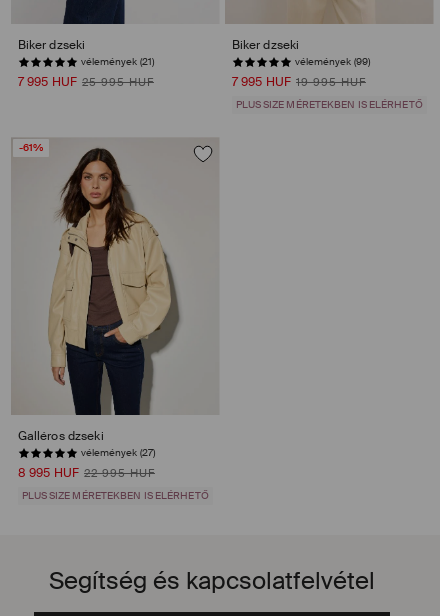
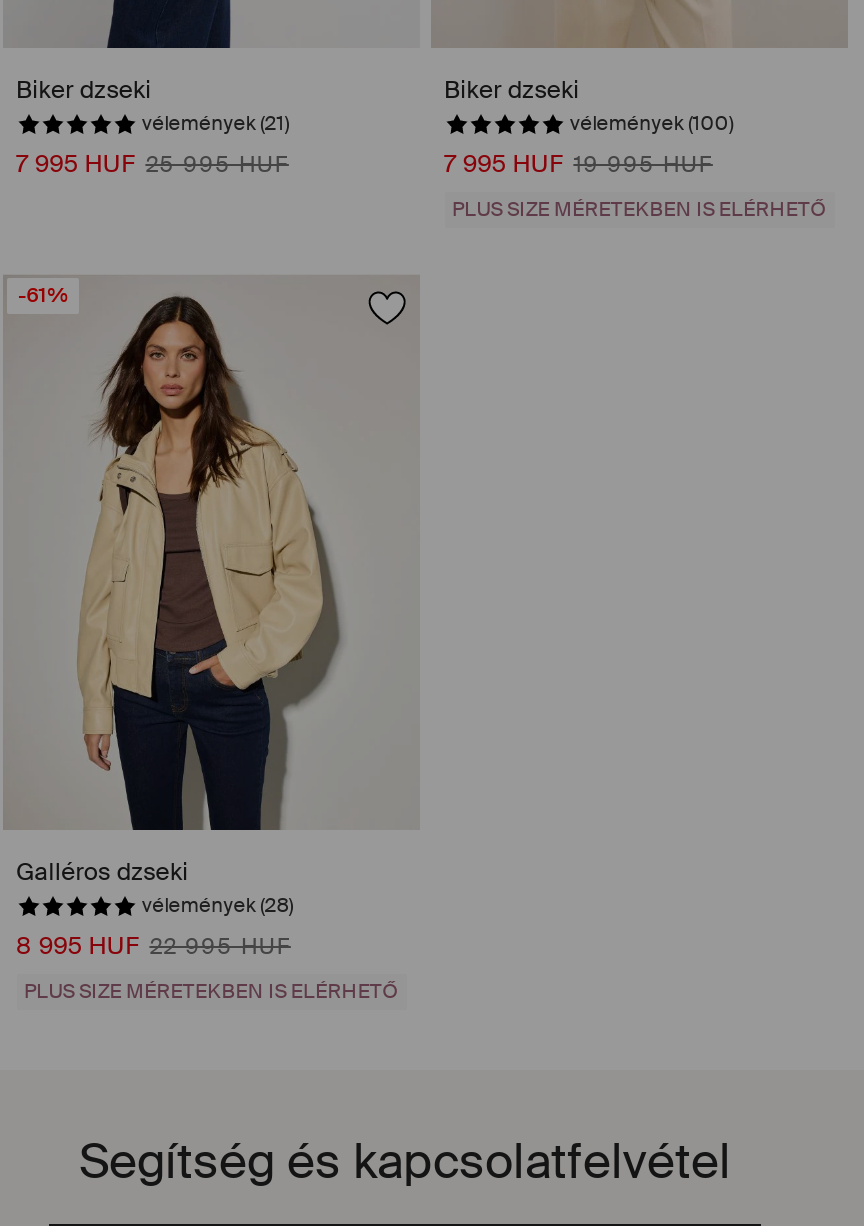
- vélemények (99)
+ vélemények (100)

- vélemények (27)
+ vélemények (28)
